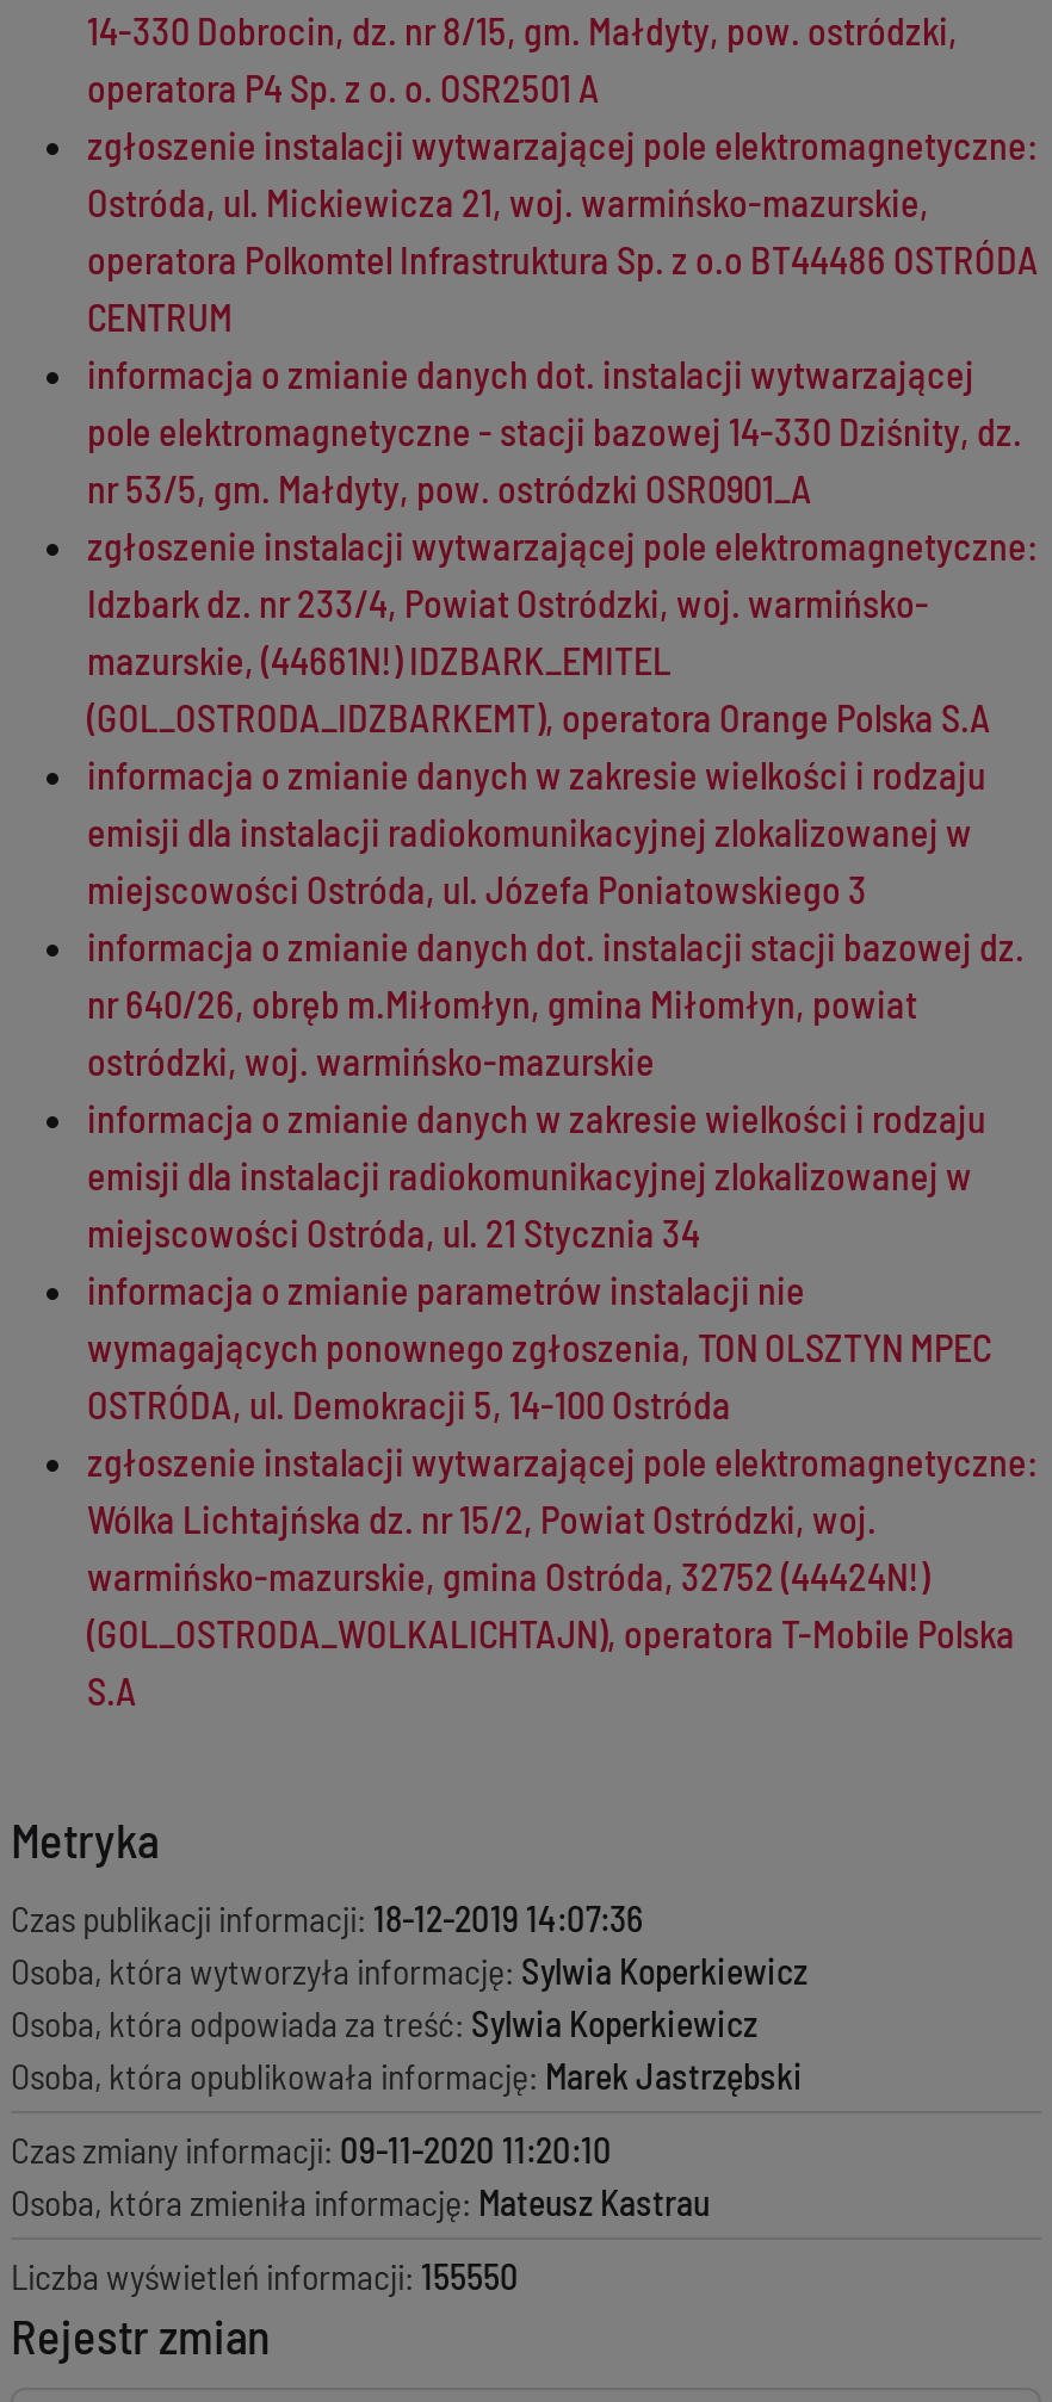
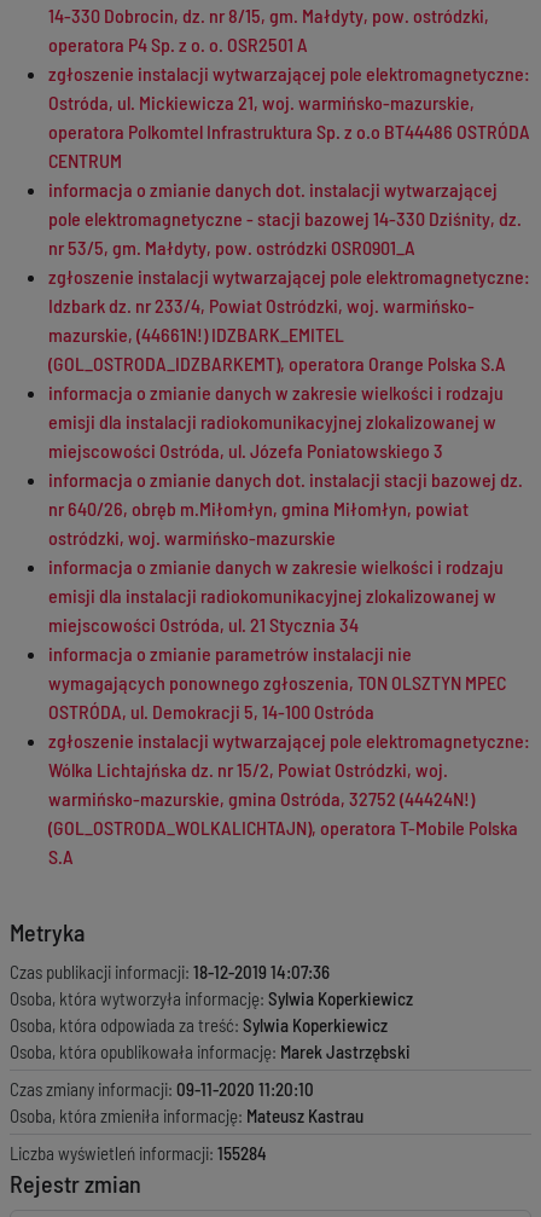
- Liczba wyświetleń informacji: 155550
+ Liczba wyświetleń informacji: 155284
